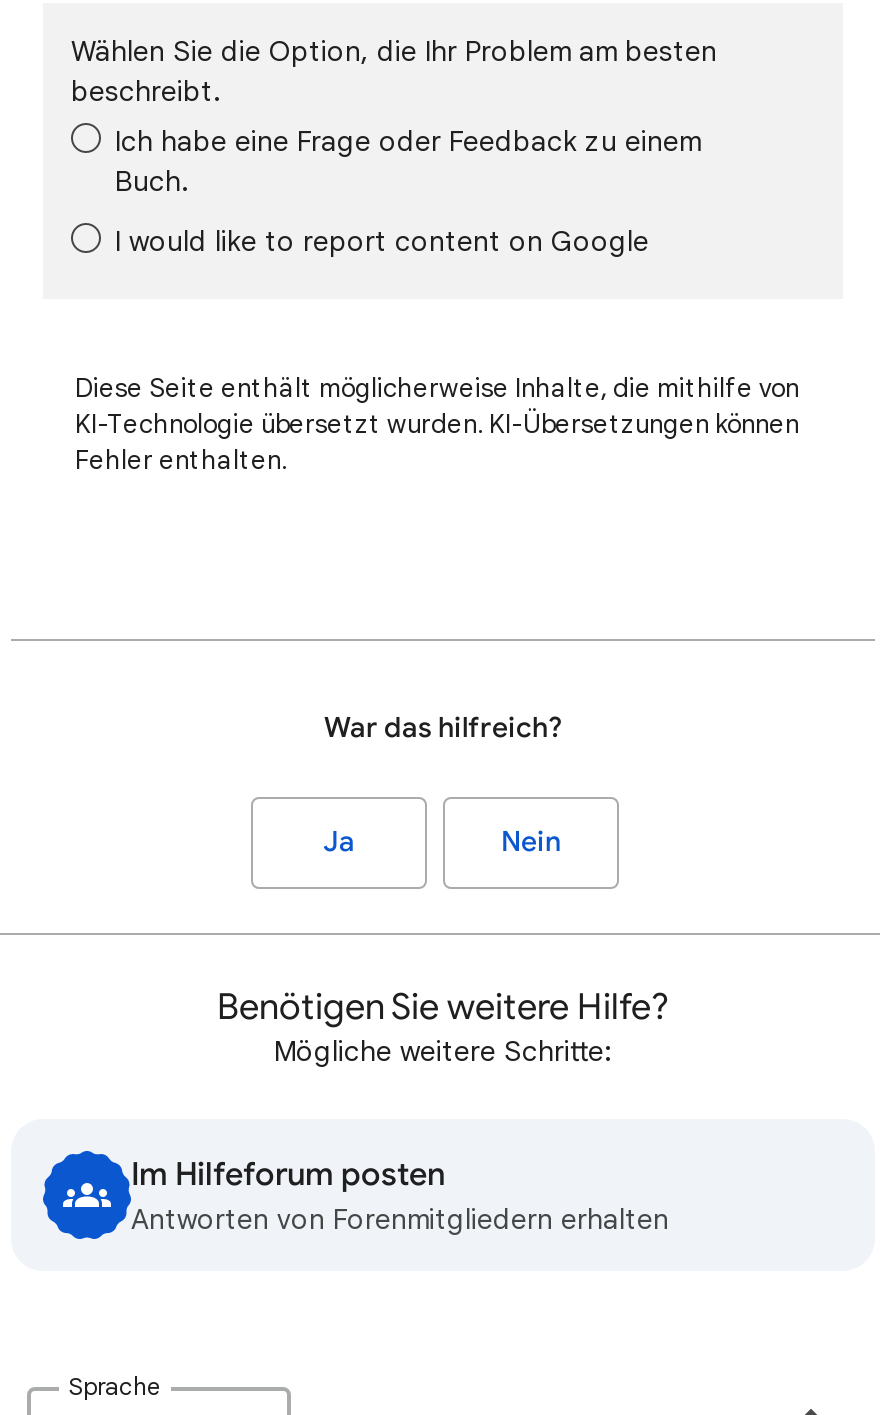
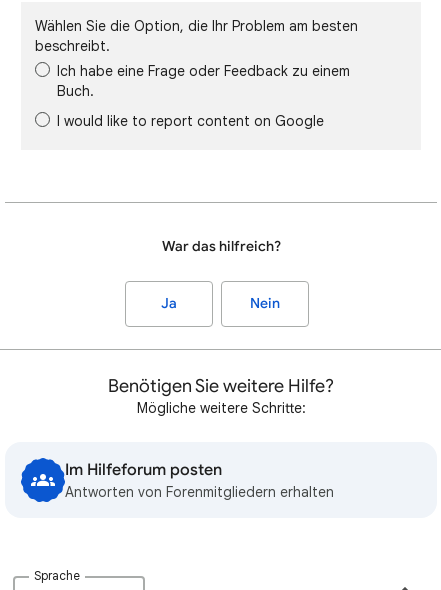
- Diese Seite enthält möglicherweise Inhalte, die mithilfe von
- KI-Technologie übersetzt wurden. KI-Übersetzungen können
- Fehler enthalten.
